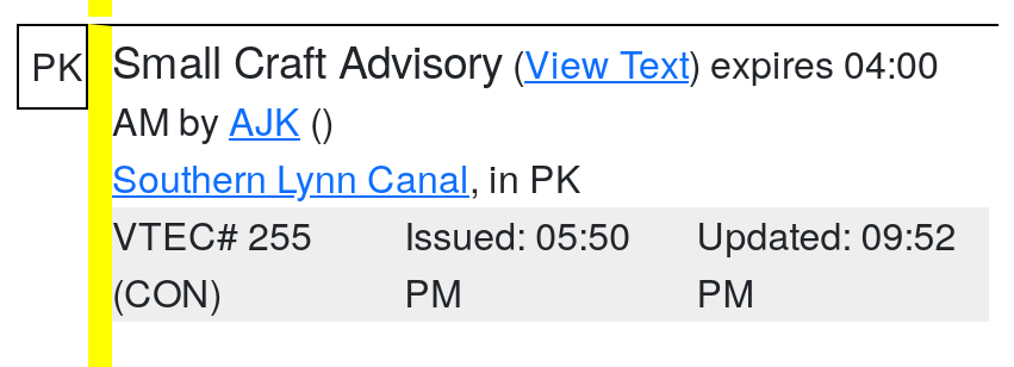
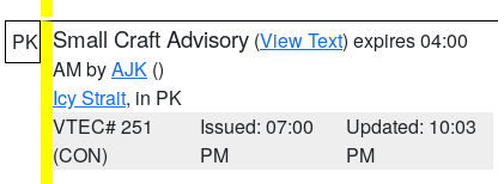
- Southern Lynn Canal, in PK
- VTEC# 255
+ Icy Strait, in PK
+ VTEC# 251

- Issued: 05:50
+ Issued: 07:00

- Updated: 09:52
+ Updated: 10:03
